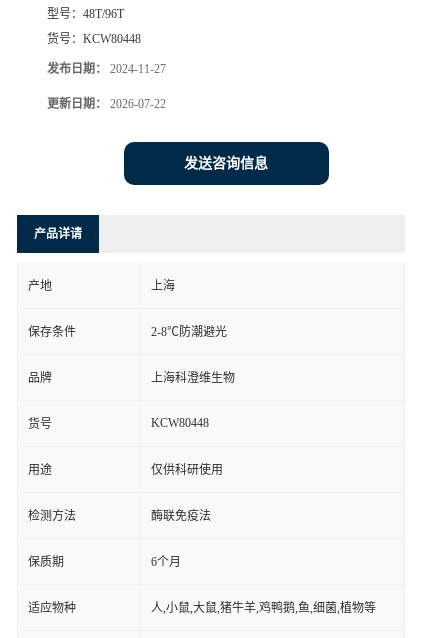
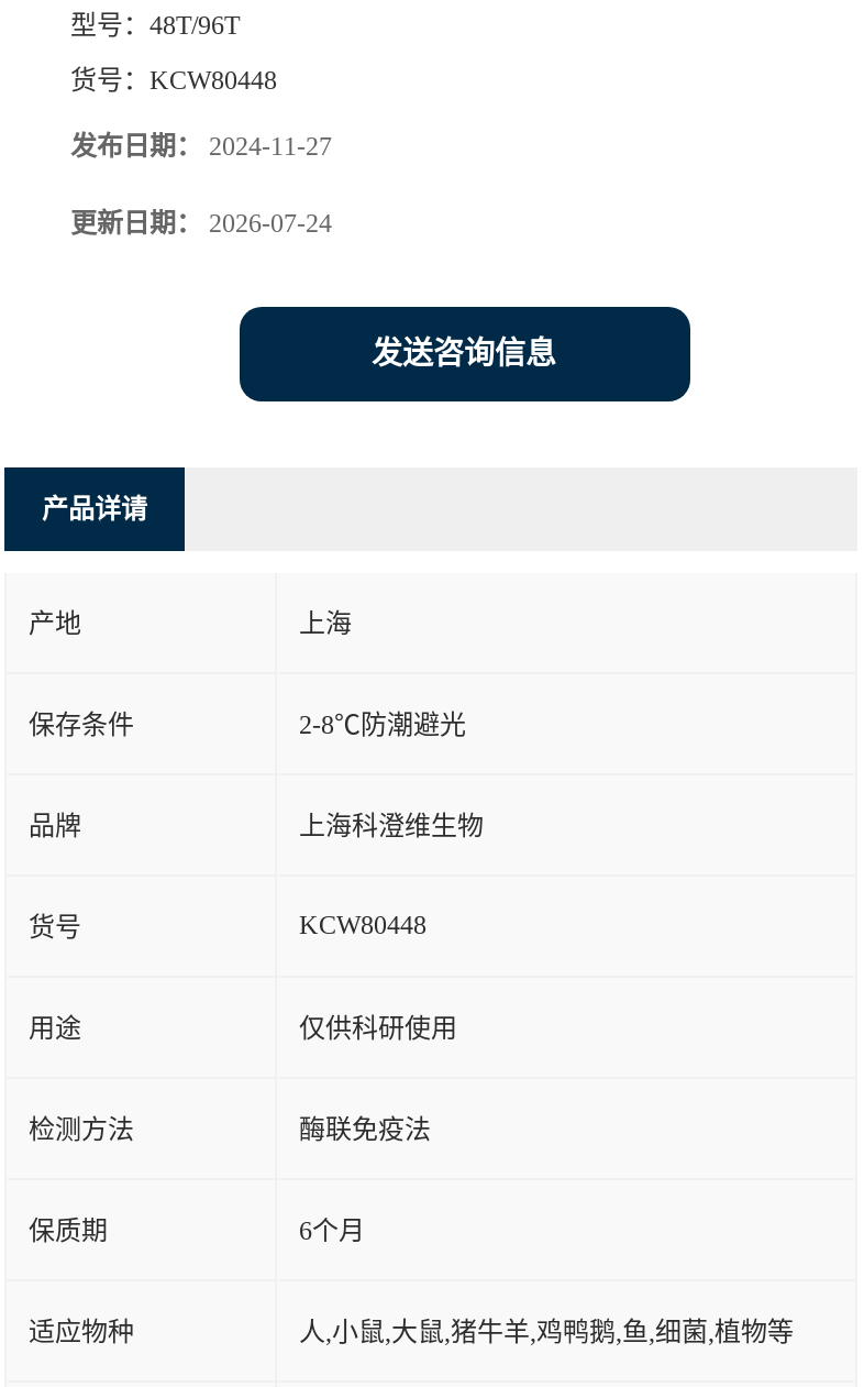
- 更新日期：2026-07-22
+ 更新日期：2026-07-24
